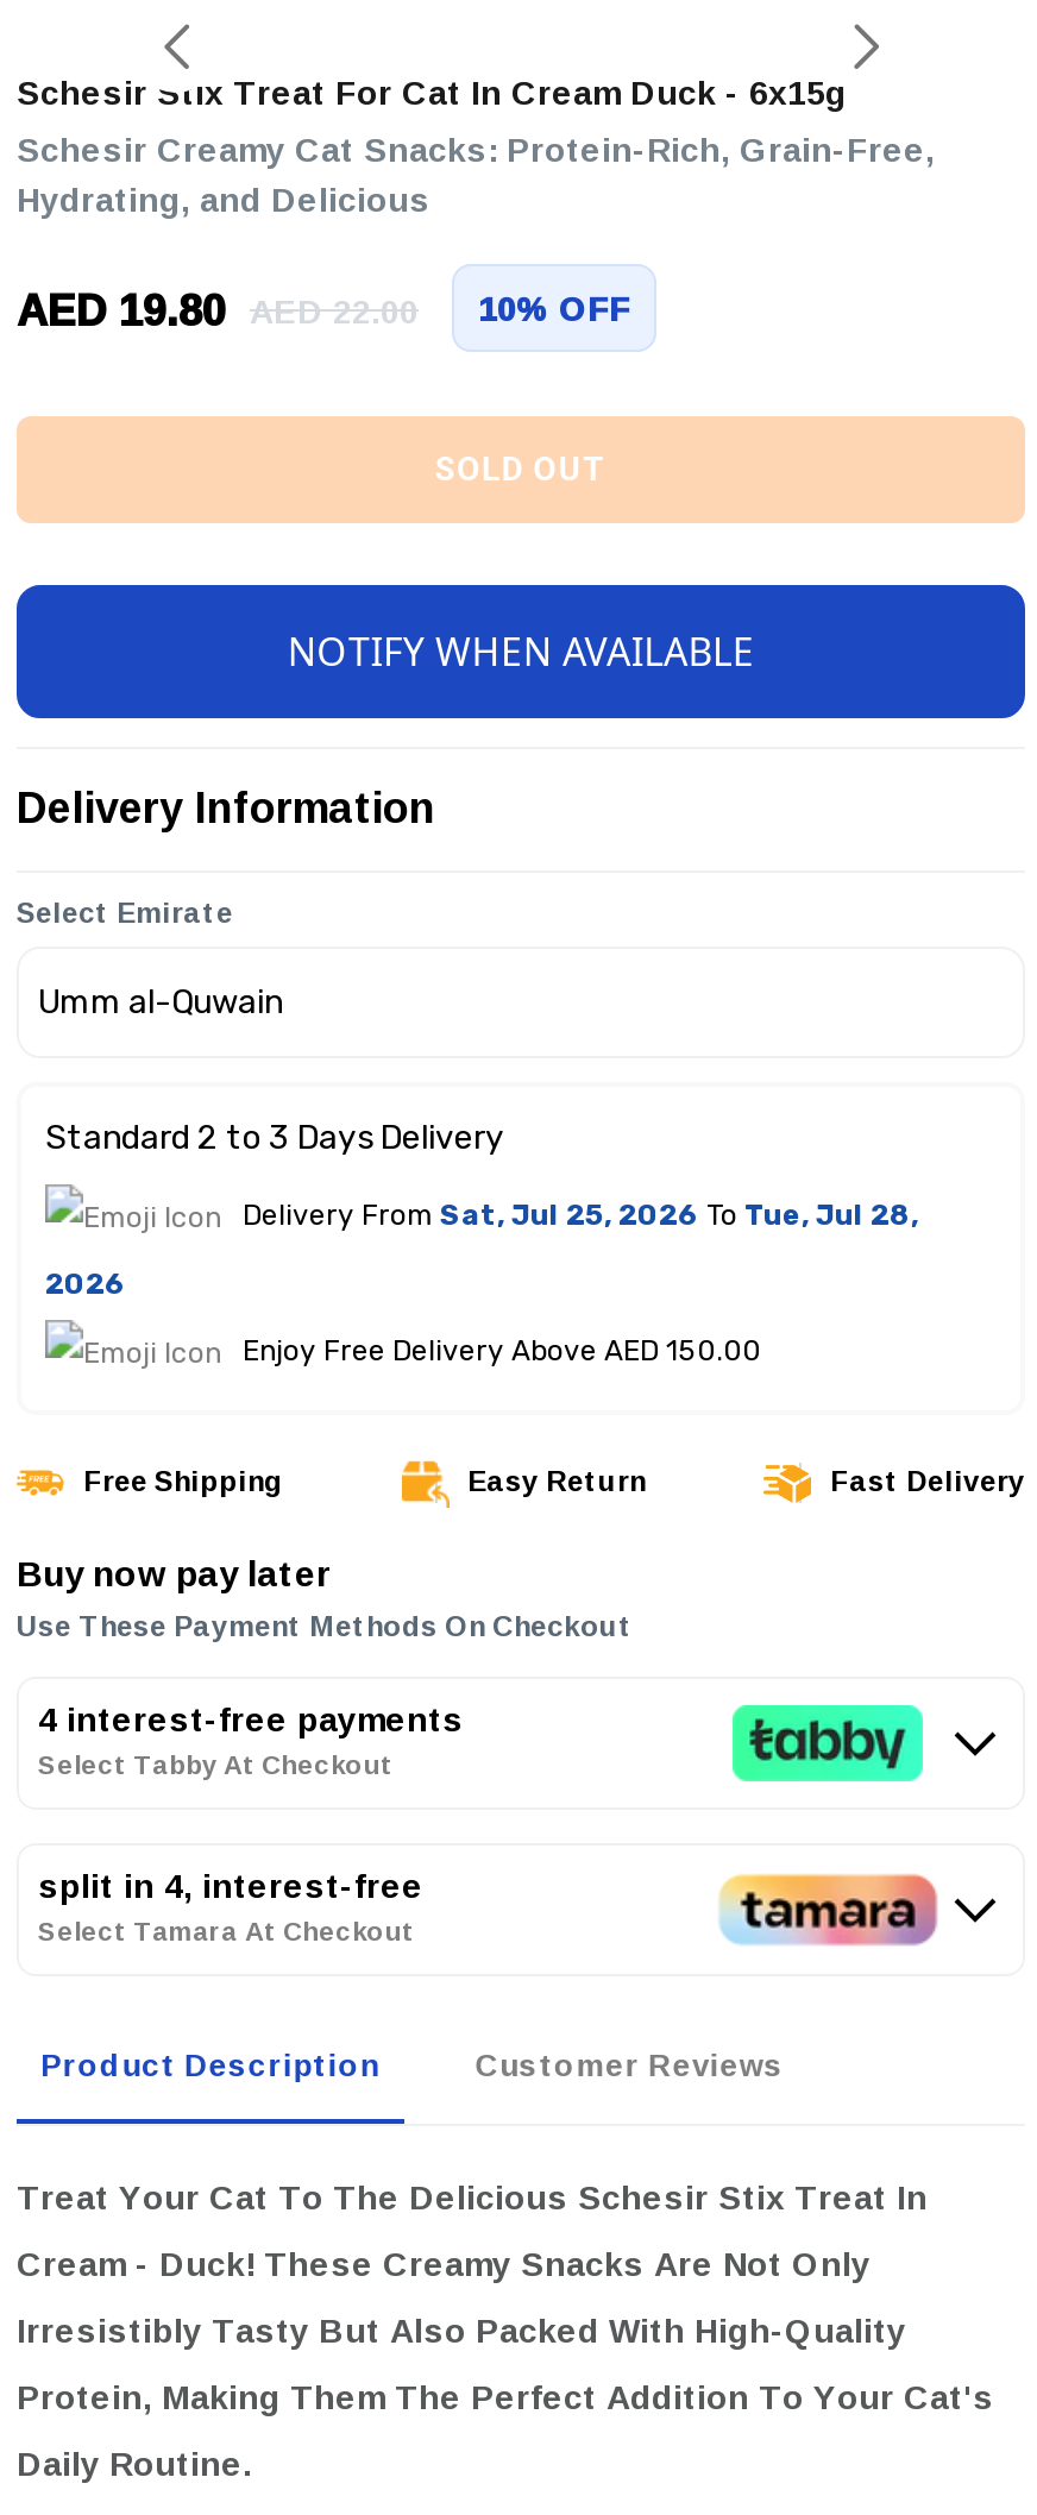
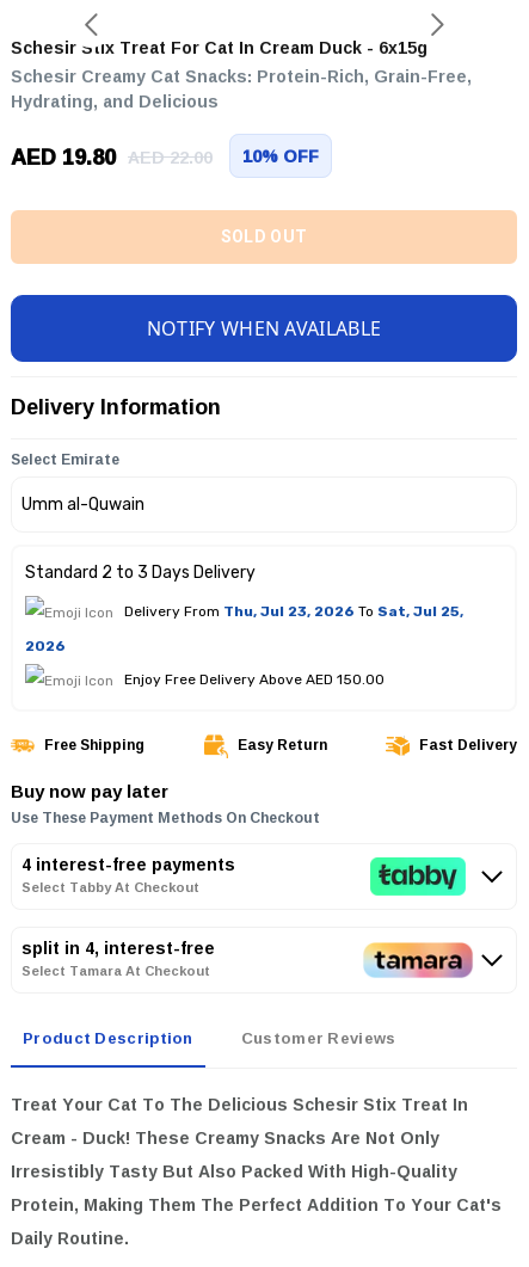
- Delivery From Sat, Jul 25, 2026 To Tue, Jul 28,
+ Delivery From Thu, Jul 23, 2026 To Sat, Jul 25,
